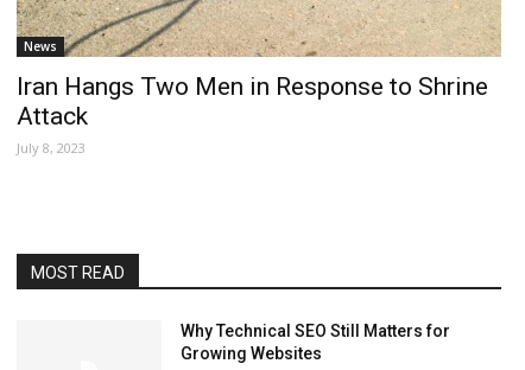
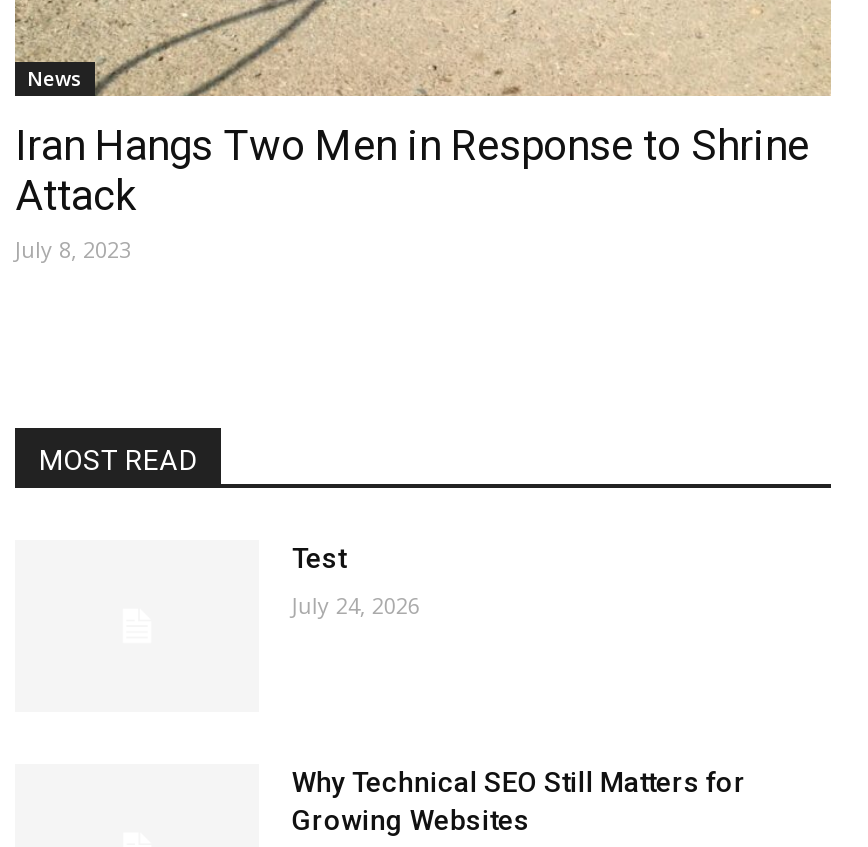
+ Test
+ July 24, 2026
